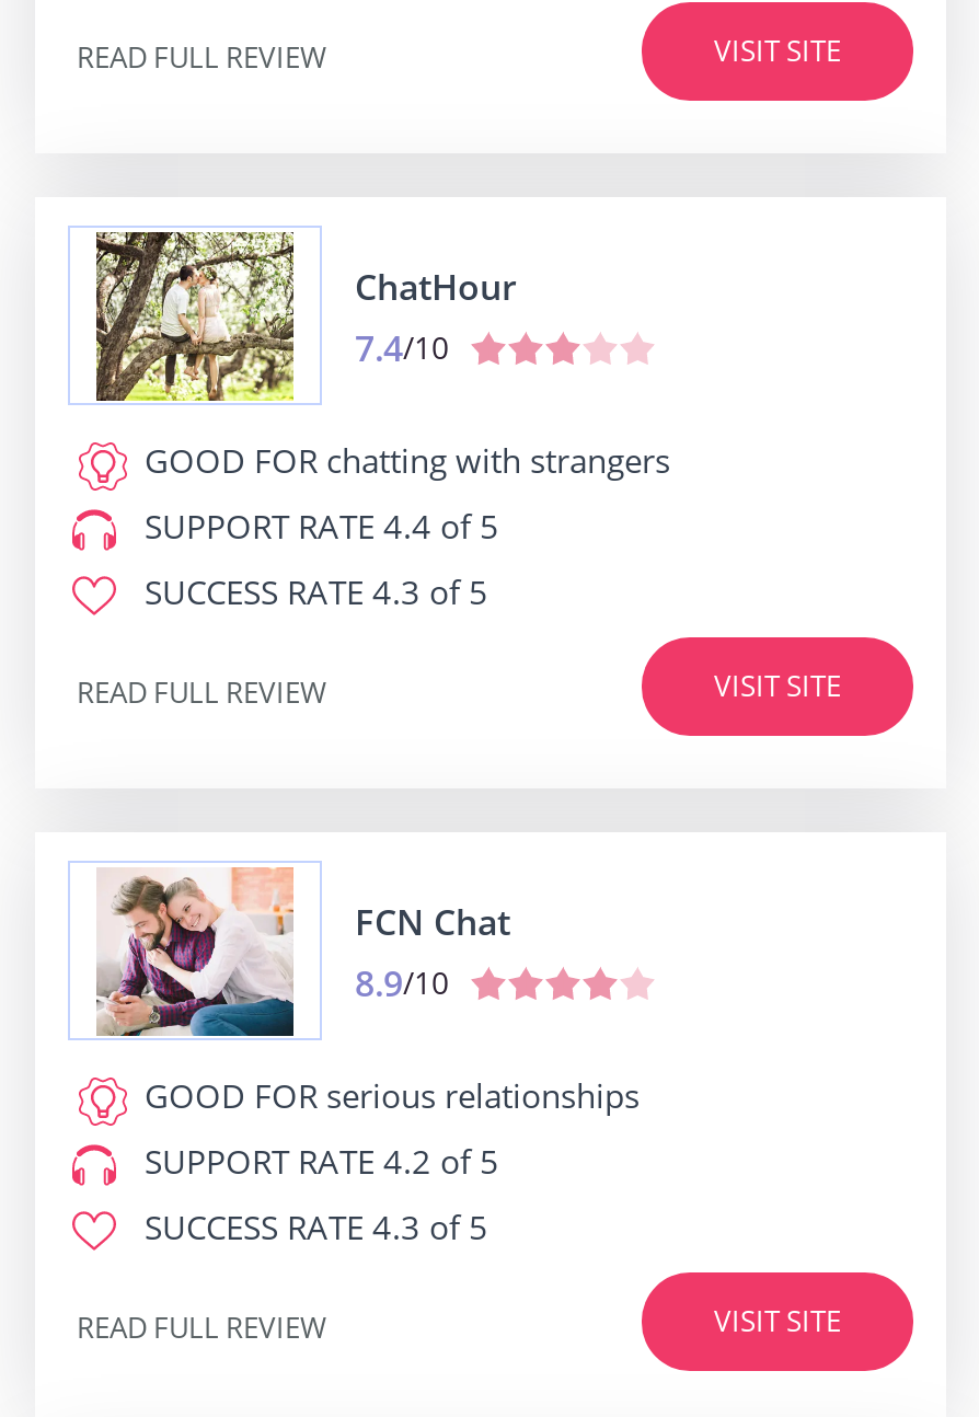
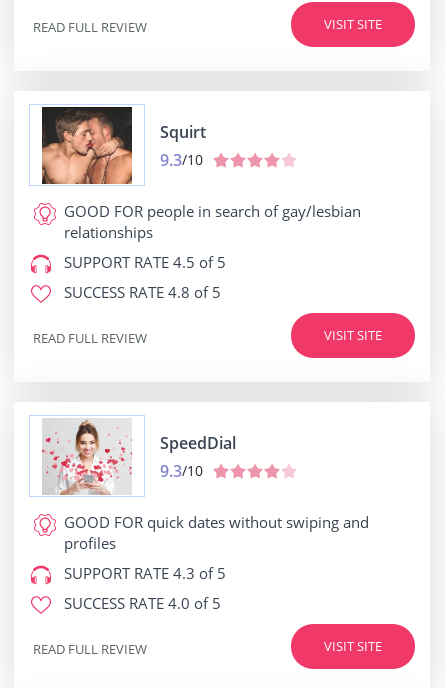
- [image]
- GOOD FOR chatting with strangers
+ [image]
+ GOOD FOR people in search of gay/lesbian
+ relationships

- ChatHour
- 7.4/10
+ Squirt
+ 9.3/10

- SUPPORT RATE 4.4 of 5
+ SUPPORT RATE 4.5 of 5

- SUCCESS RATE 4.3 of 5
+ SUCCESS RATE 4.8 of 5

- [image]
- GOOD FOR serious relationships
+ [image]
+ GOOD FOR quick dates without swiping and
+ profiles

- FCN Chat
- 8.9/10
+ SpeedDial
+ 9.3/10

- SUPPORT RATE 4.2 of 5
+ SUPPORT RATE 4.3 of 5

- SUCCESS RATE 4.3 of 5
+ SUCCESS RATE 4.0 of 5
